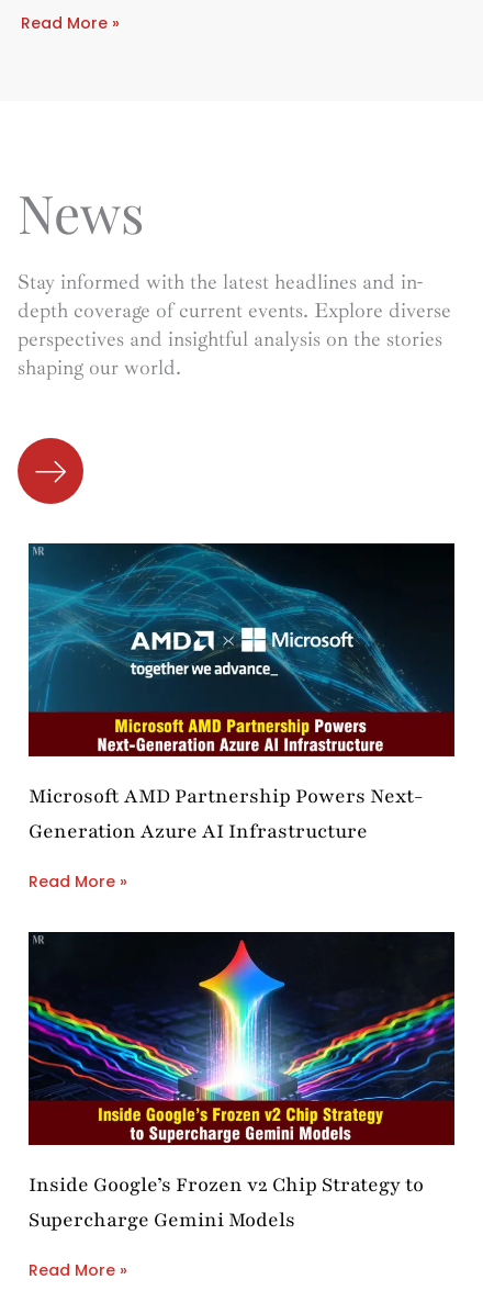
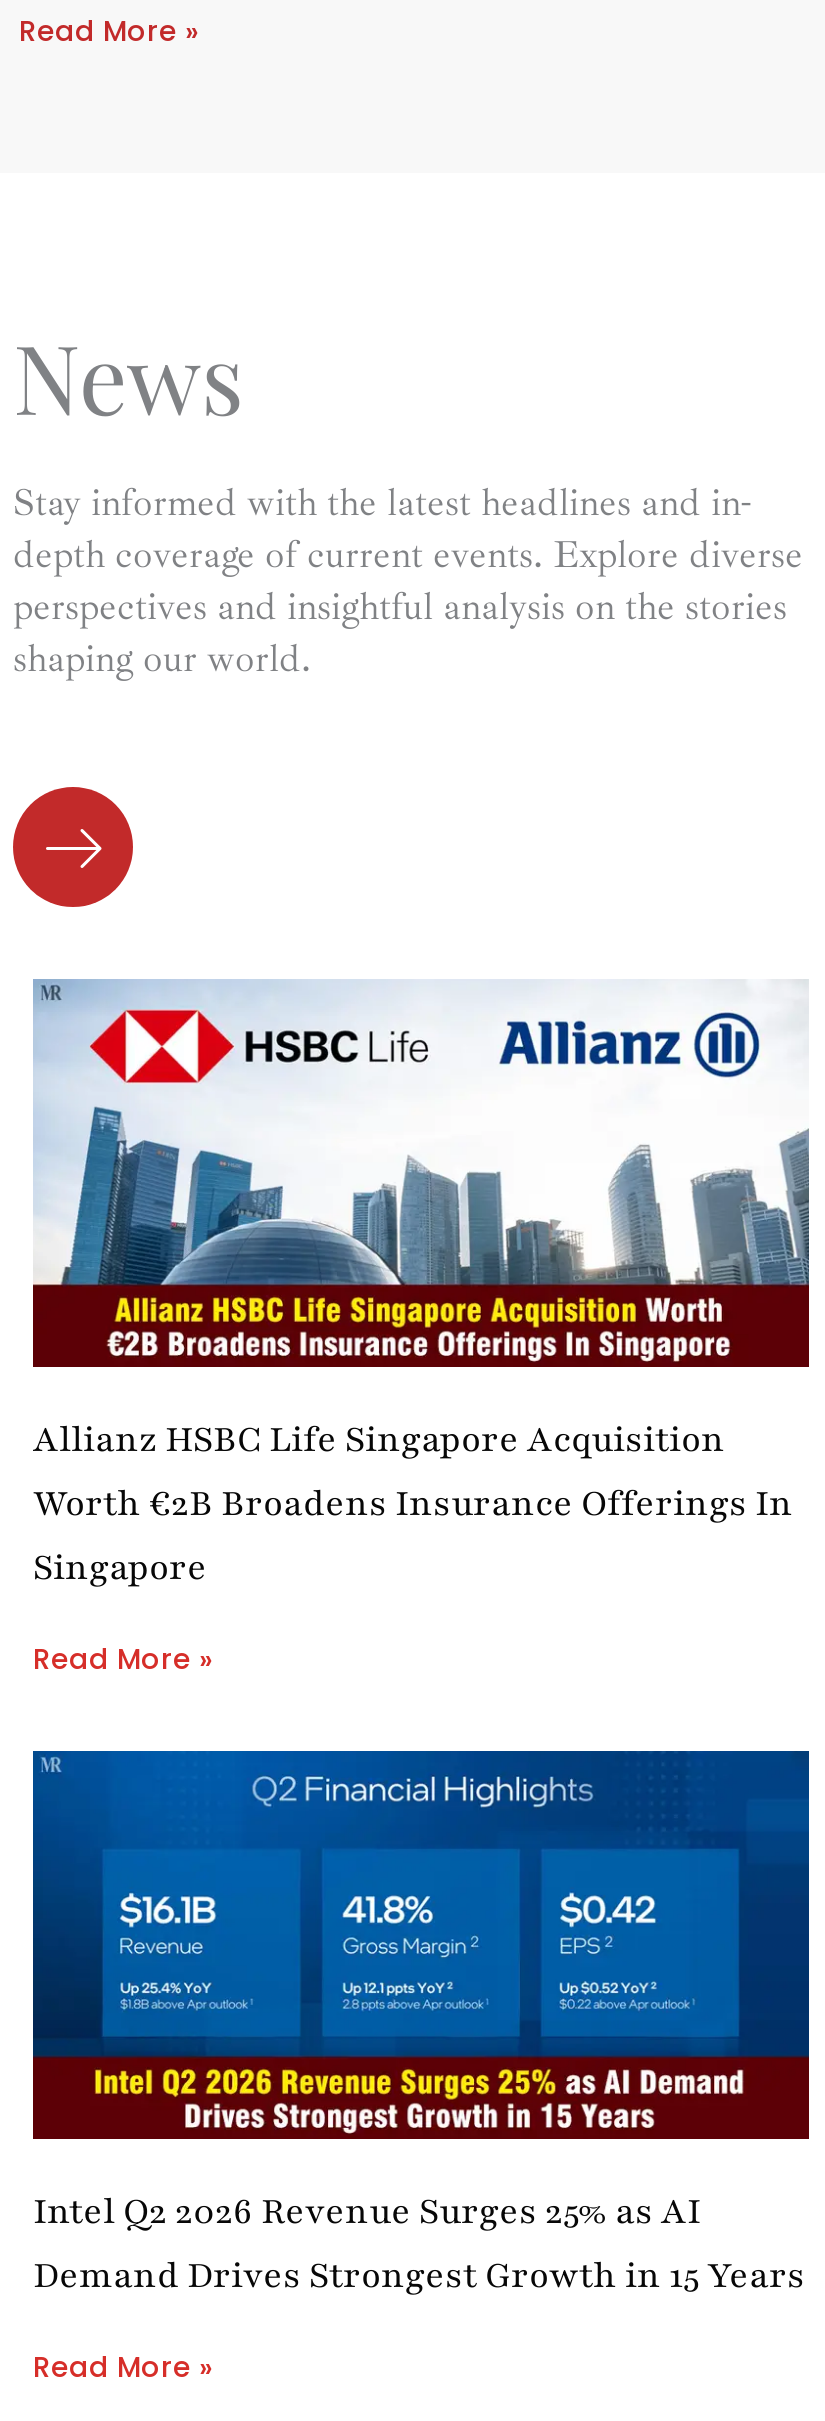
- [image]
- Microsoft AMD Partnership Powers Next-
- Generation Azure AI Infrastructure
+ [image]
+ Allianz HSBC Life Singapore Acquisition
+ Worth €2B Broadens Insurance Offerings In
+ Singapore

- [image]
- Inside Google’s Frozen v2 Chip Strategy to
- Supercharge Gemini Models
+ [image]
+ Intel Q2 2026 Revenue Surges 25% as AI
+ Demand Drives Strongest Growth in 15 Years
